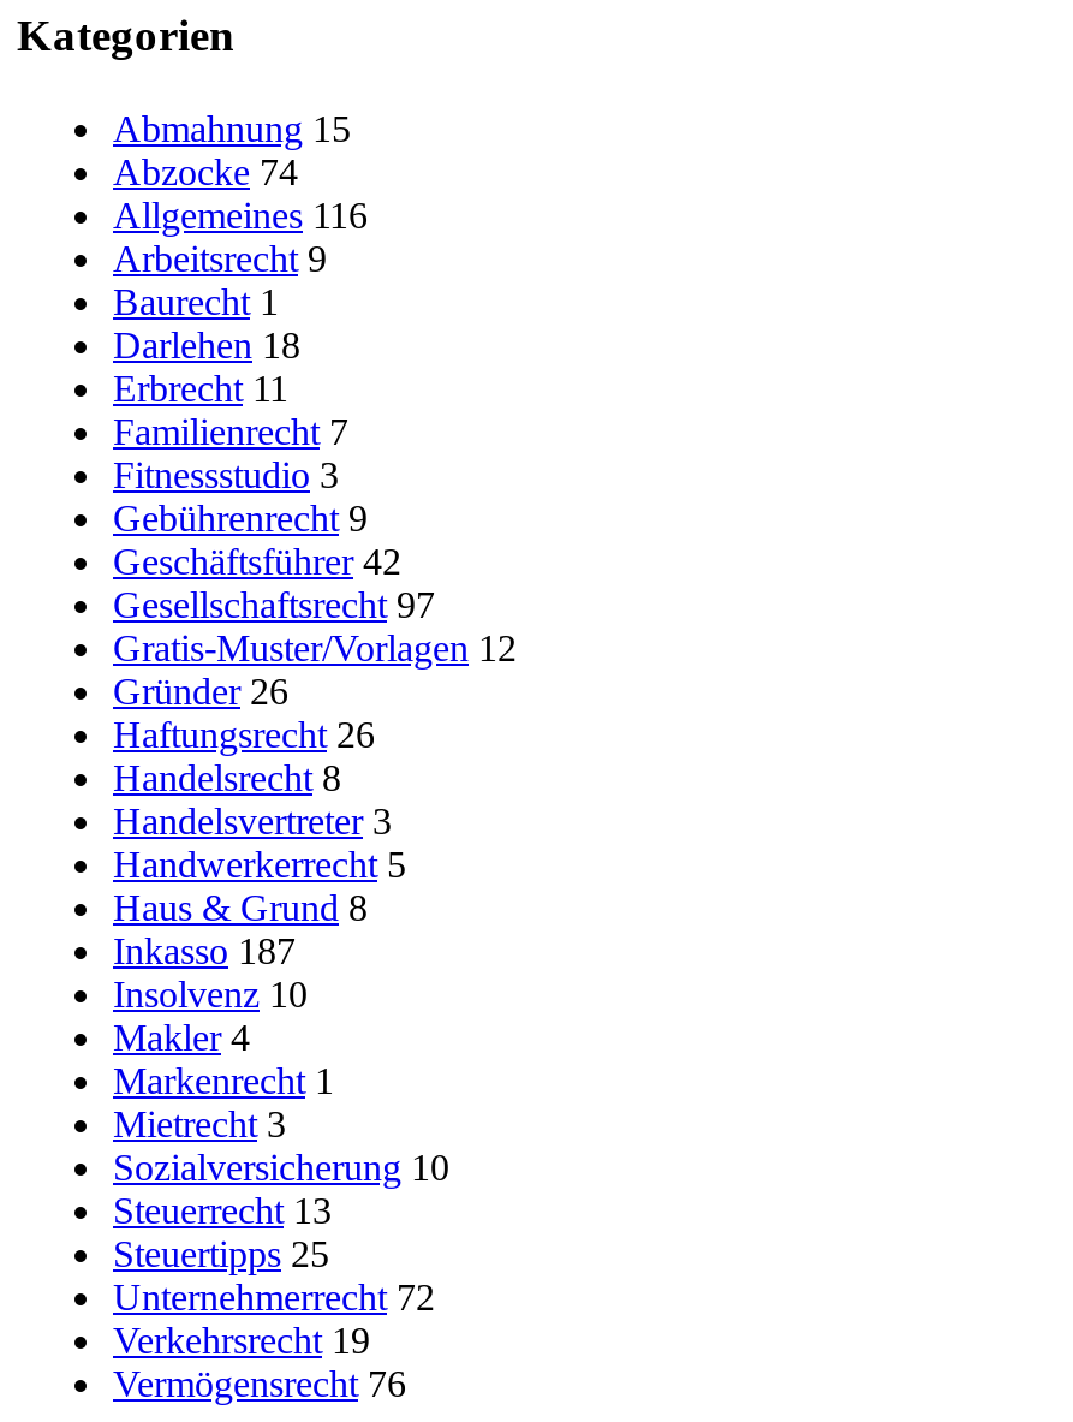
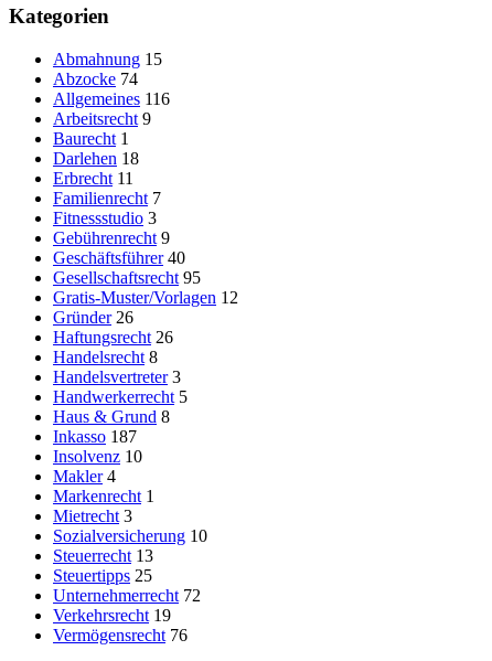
- Geschäftsführer 42
+ Geschäftsführer 40

- Gesellschaftsrecht 97
+ Gesellschaftsrecht 95
